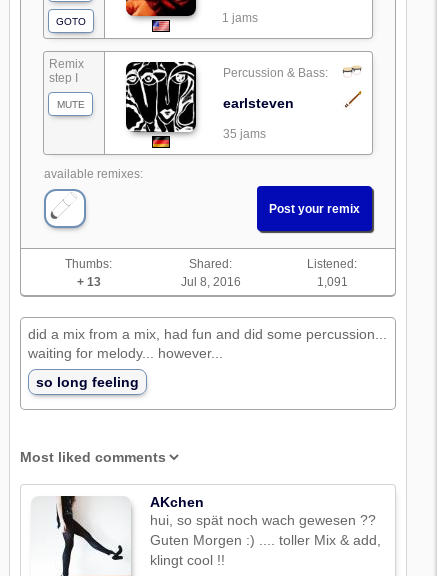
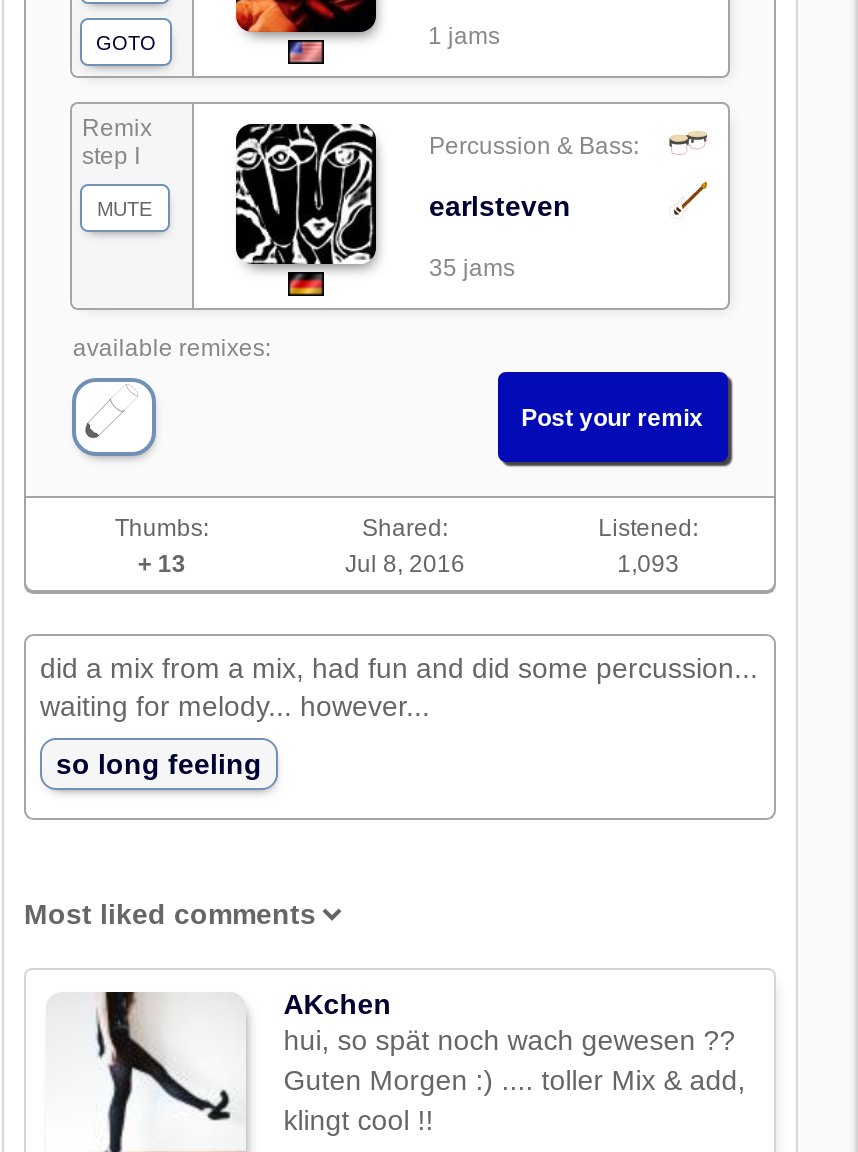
- 1,091
+ 1,093
